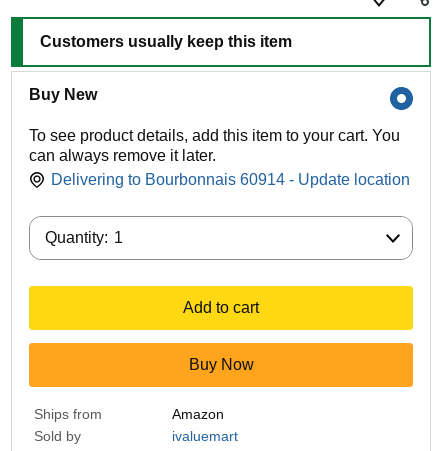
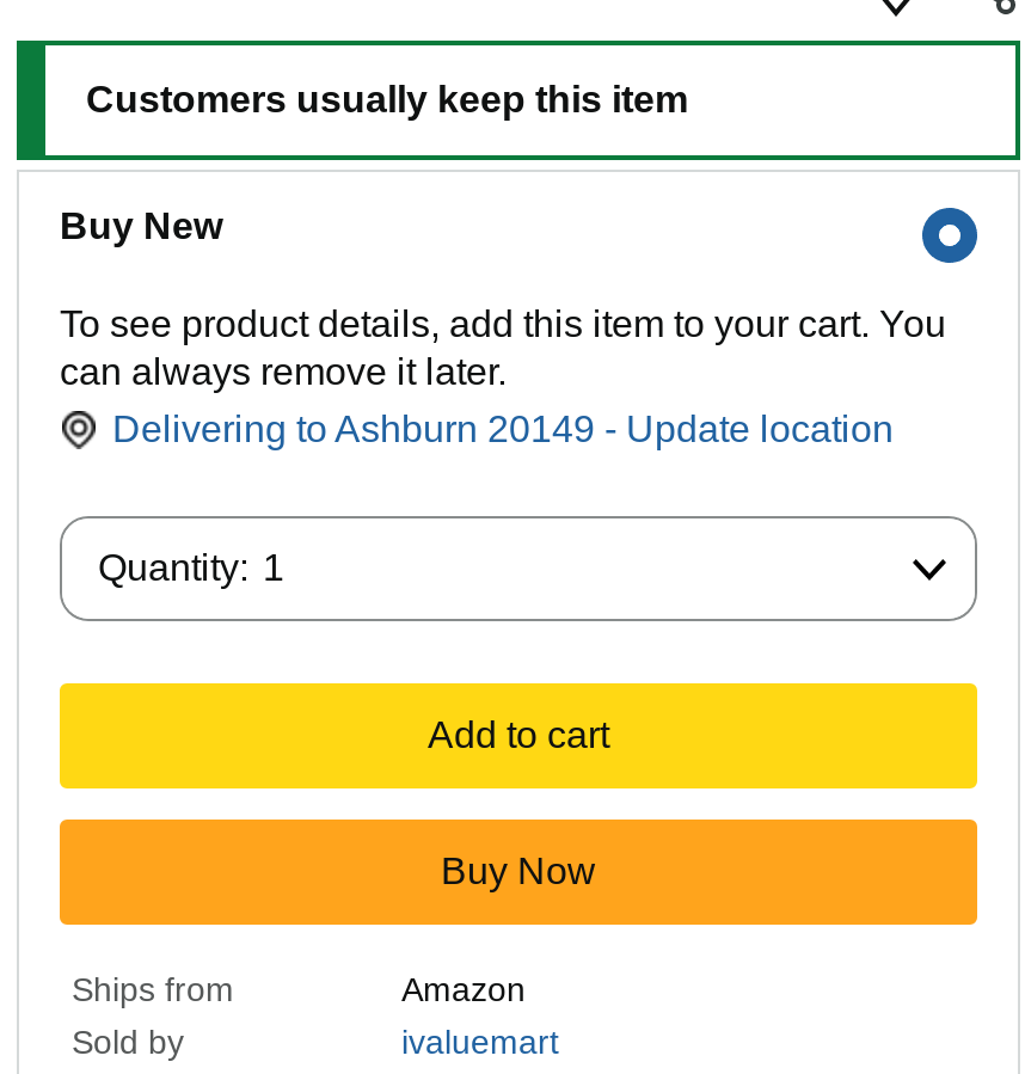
- Delivering to Bourbonnais 60914 - Update location
+ Delivering to Ashburn 20149 - Update location
